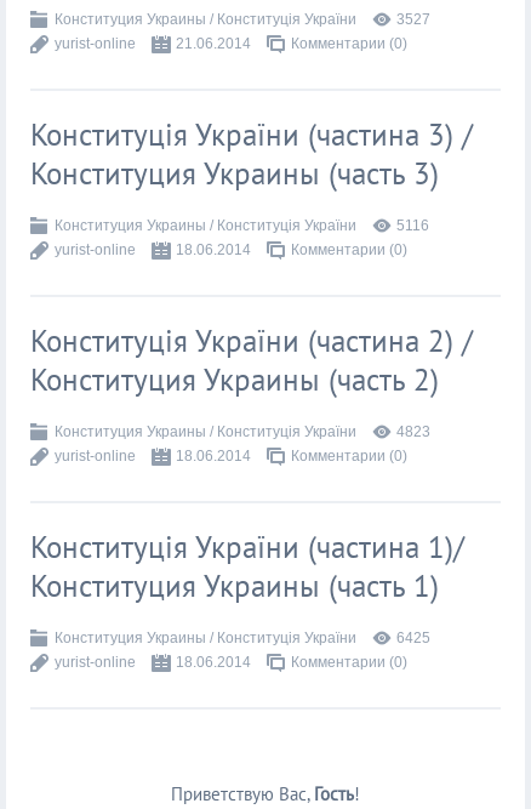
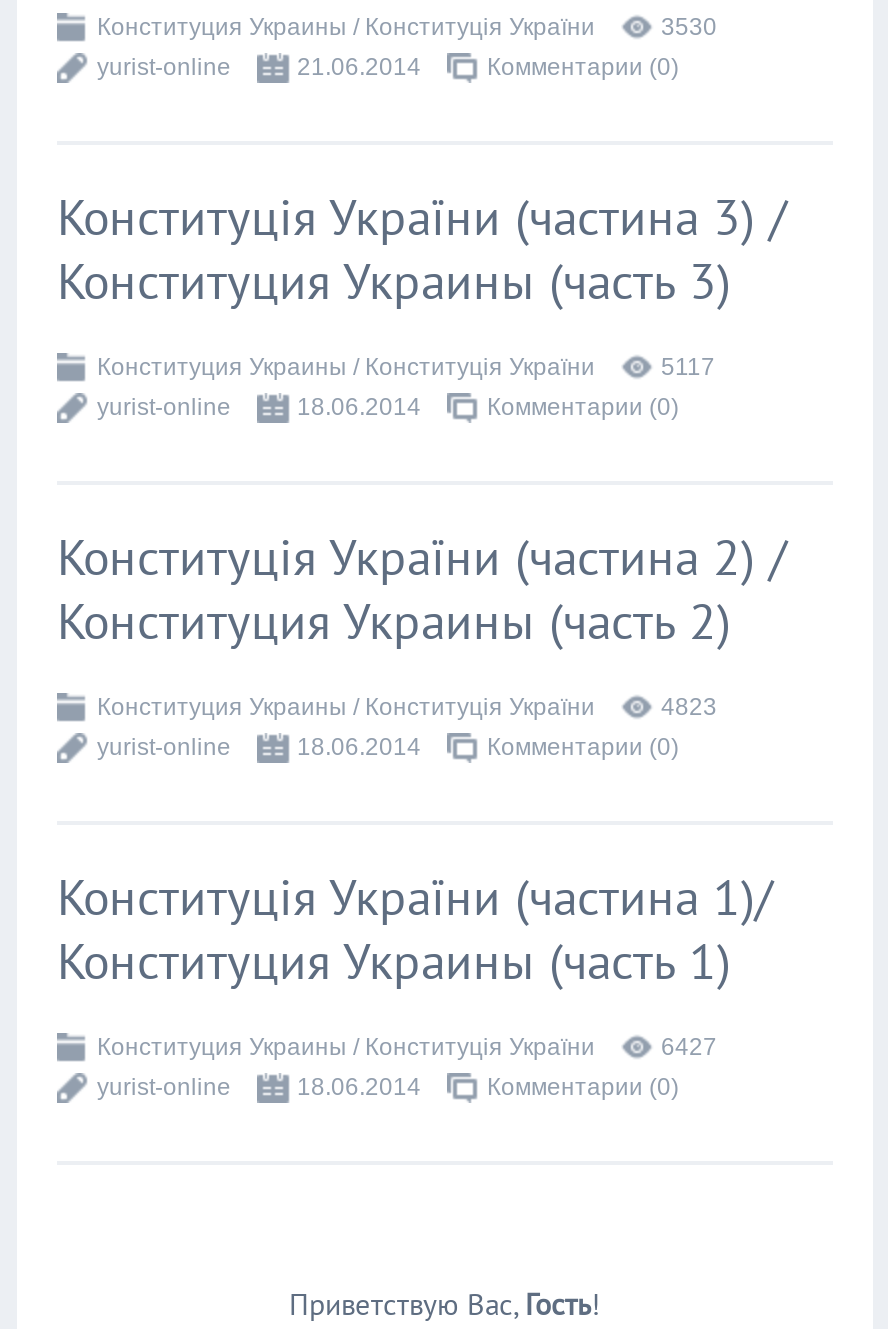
- 3527
+ 3530

- 5116
+ 5117

- 6425
+ 6427
